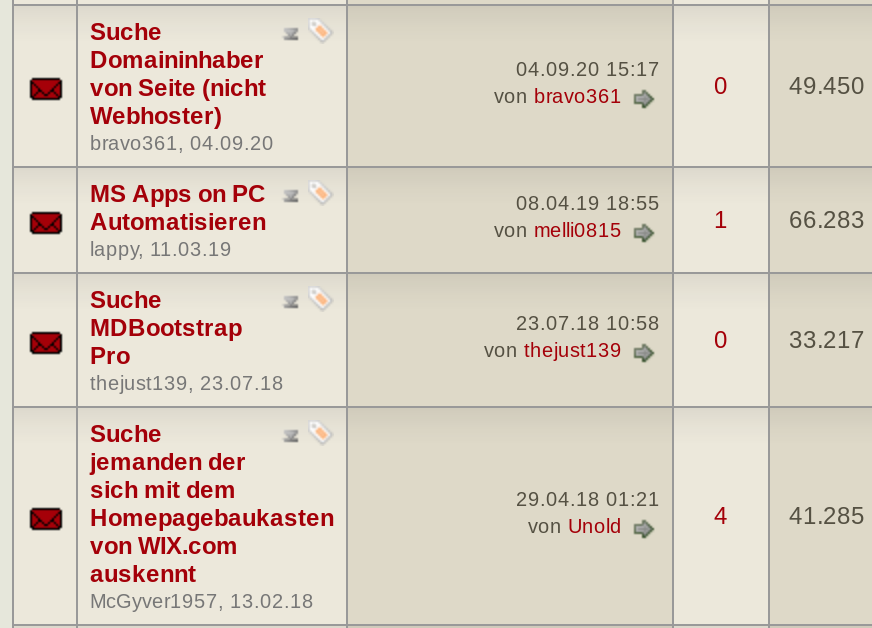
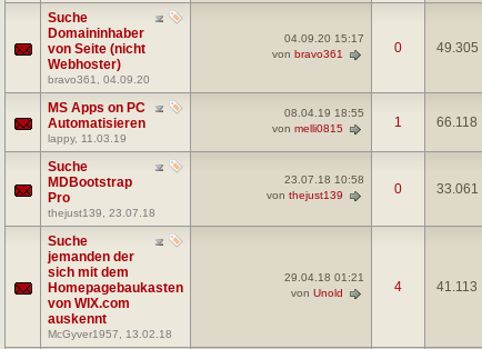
- 49.450
+ 49.305

- 66.283
+ 66.118

- 33.217
+ 33.061

- 41.285
+ 41.113
